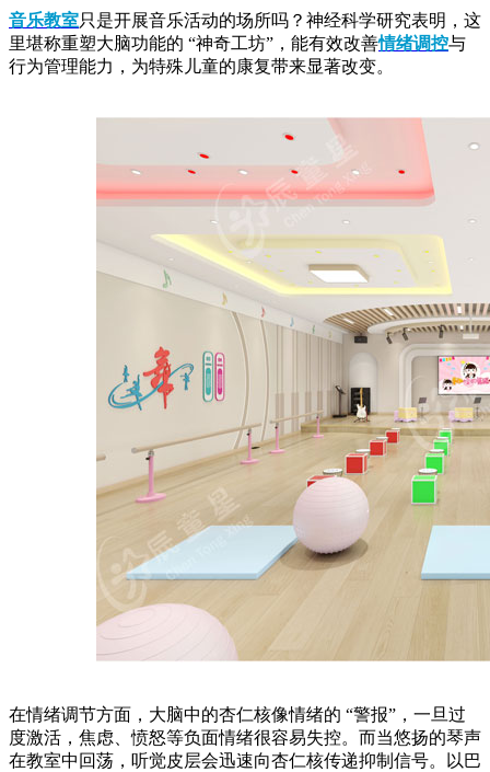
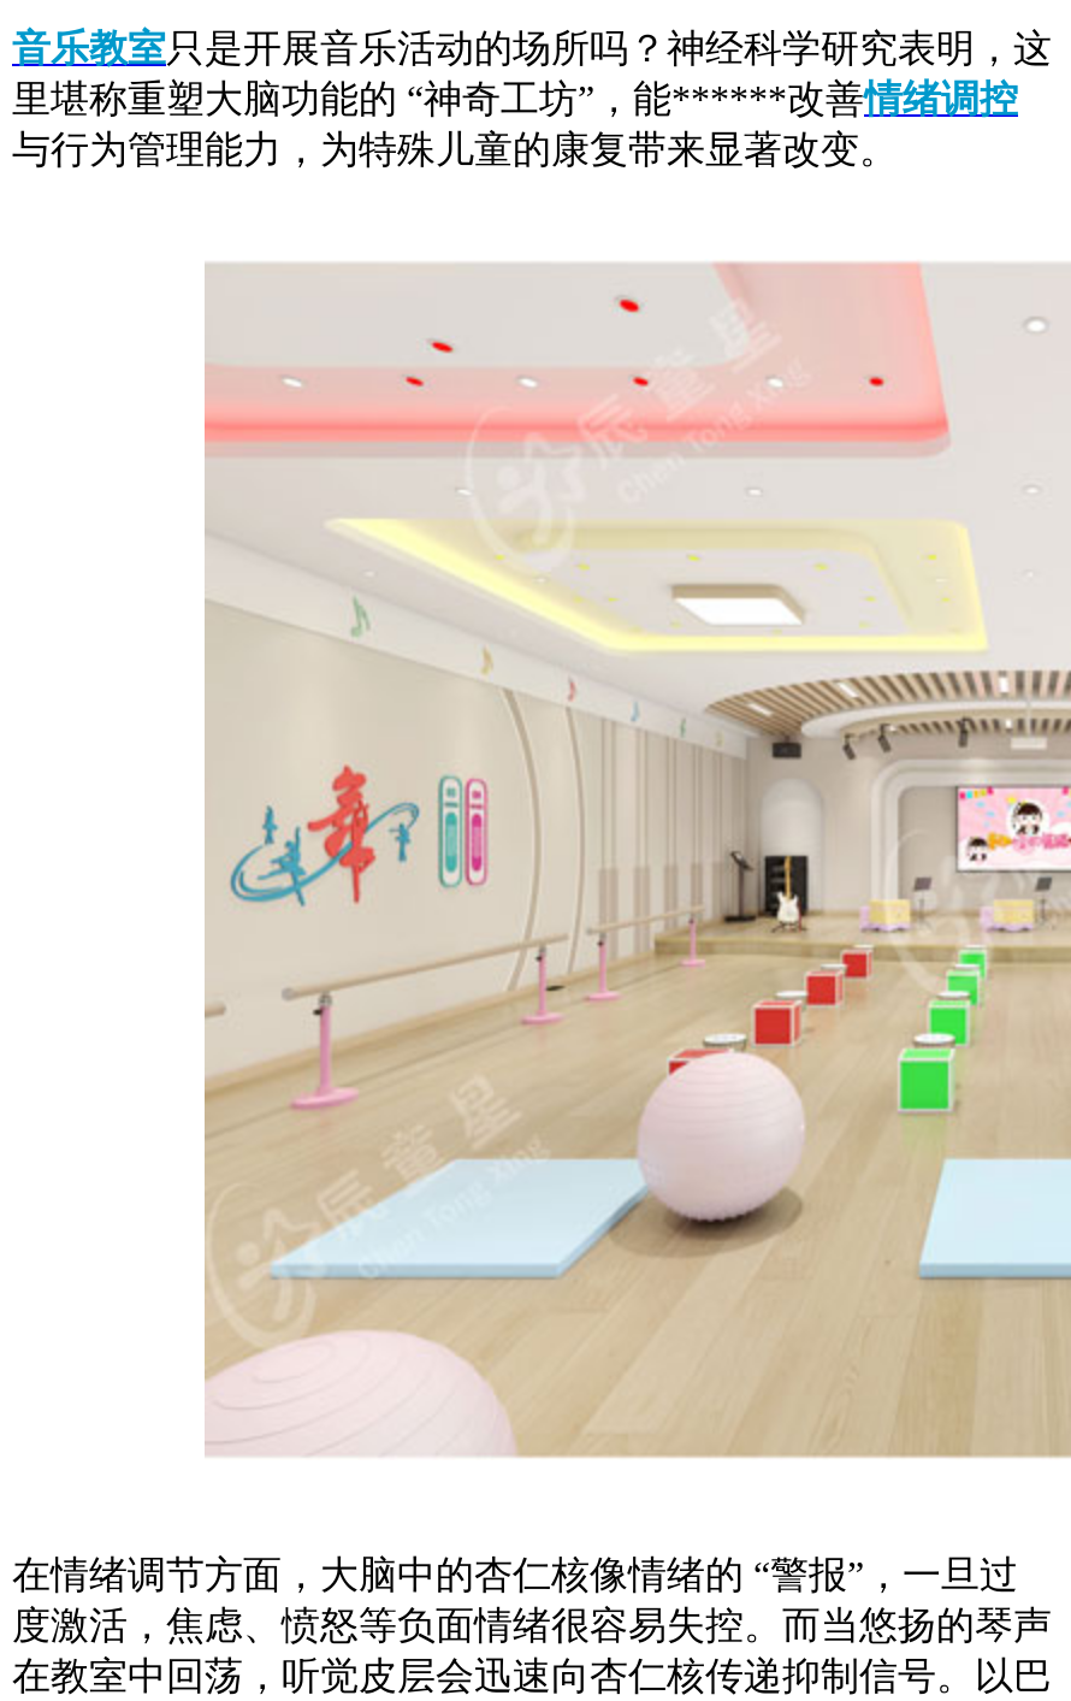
- 里堪称重塑大脑功能的 “神奇工坊”，能有效改善情绪调控与
- 行为管理能力，为特殊儿童的康复带来显著改变。
+ 里堪称重塑大脑功能的 “神奇工坊”，能******改善情绪调控
+ 与行为管理能力，为特殊儿童的康复带来显著改变。
